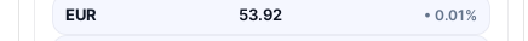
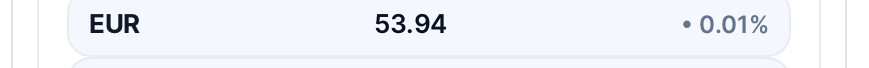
- 53.92
+ 53.94
